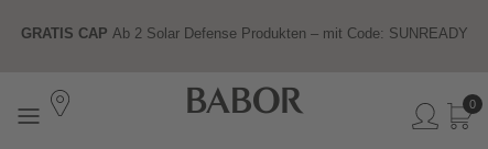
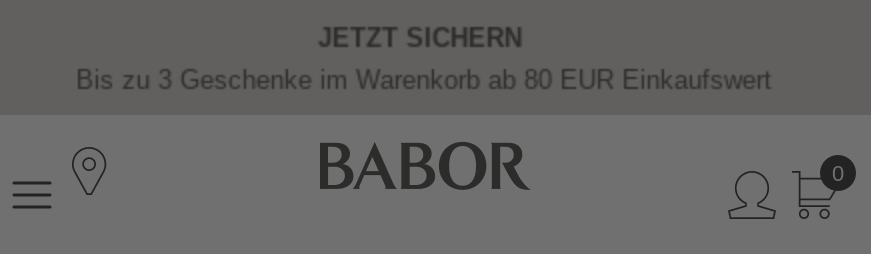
- GRATIS CAP Ab 2 Solar Defense Produkten – mit Code: SUNREADY
+ JETZT SICHERN
+ Bis zu 3 Geschenke im Warenkorb ab 80 EUR Einkaufswert
